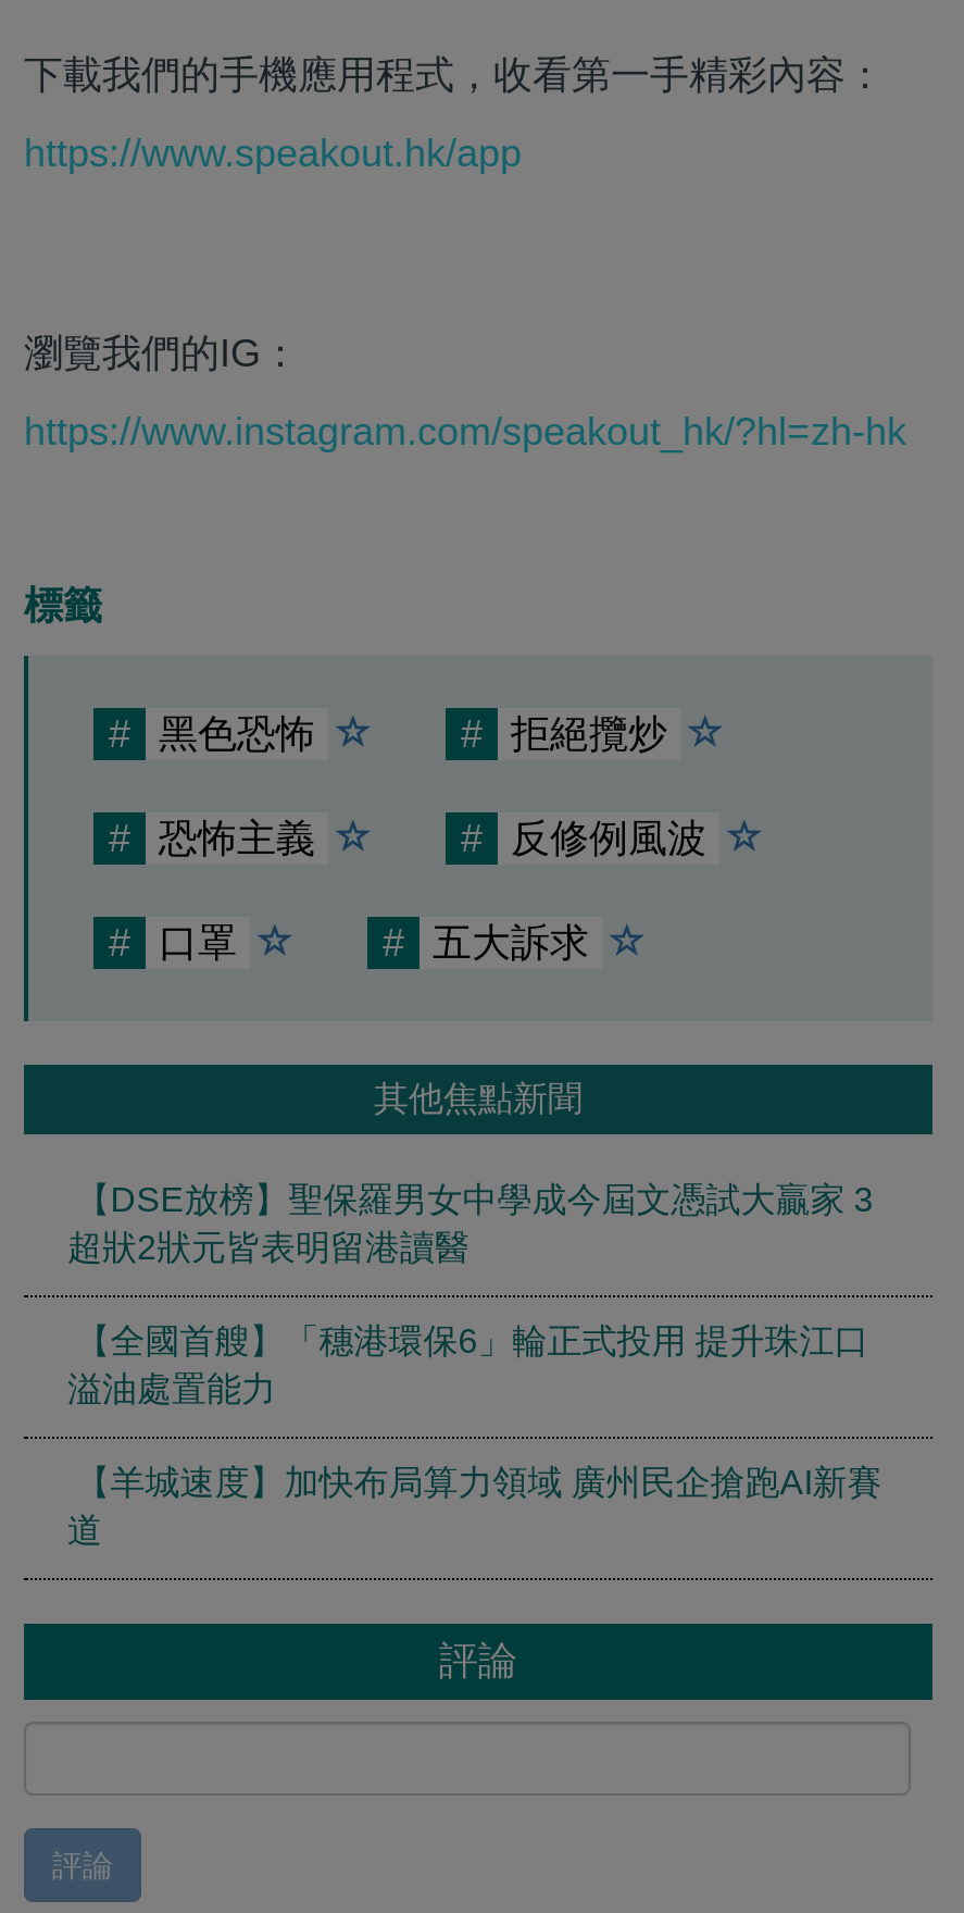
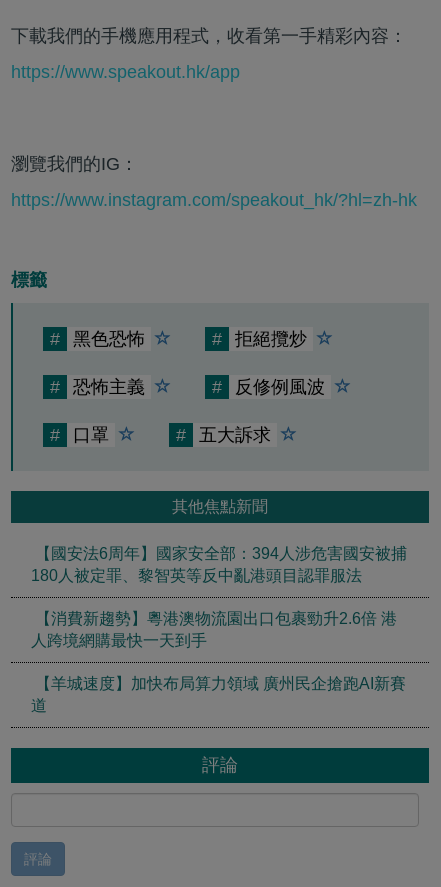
- 【DSE放榜】聖保羅男女中學成今屆文憑試大贏家 3
- 超狀2狀元皆表明留港讀醫
+ 【國安法6周年】國家安全部：394人涉危害國安被捕
+ 180人被定罪、黎智英等反中亂港頭目認罪服法

- 【全國首艘】「穗港環保6」輪正式投用 提升珠江口
- 溢油處置能力
+ 【消費新趨勢】粵港澳物流園出口包裹勁升2.6倍 港
+ 人跨境網購最快一天到手
